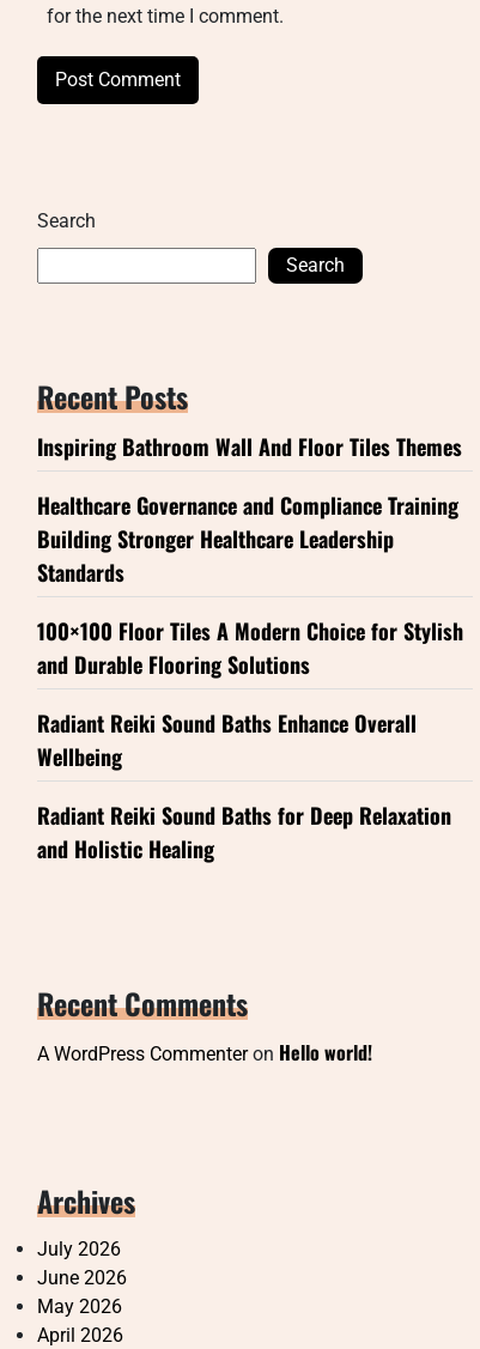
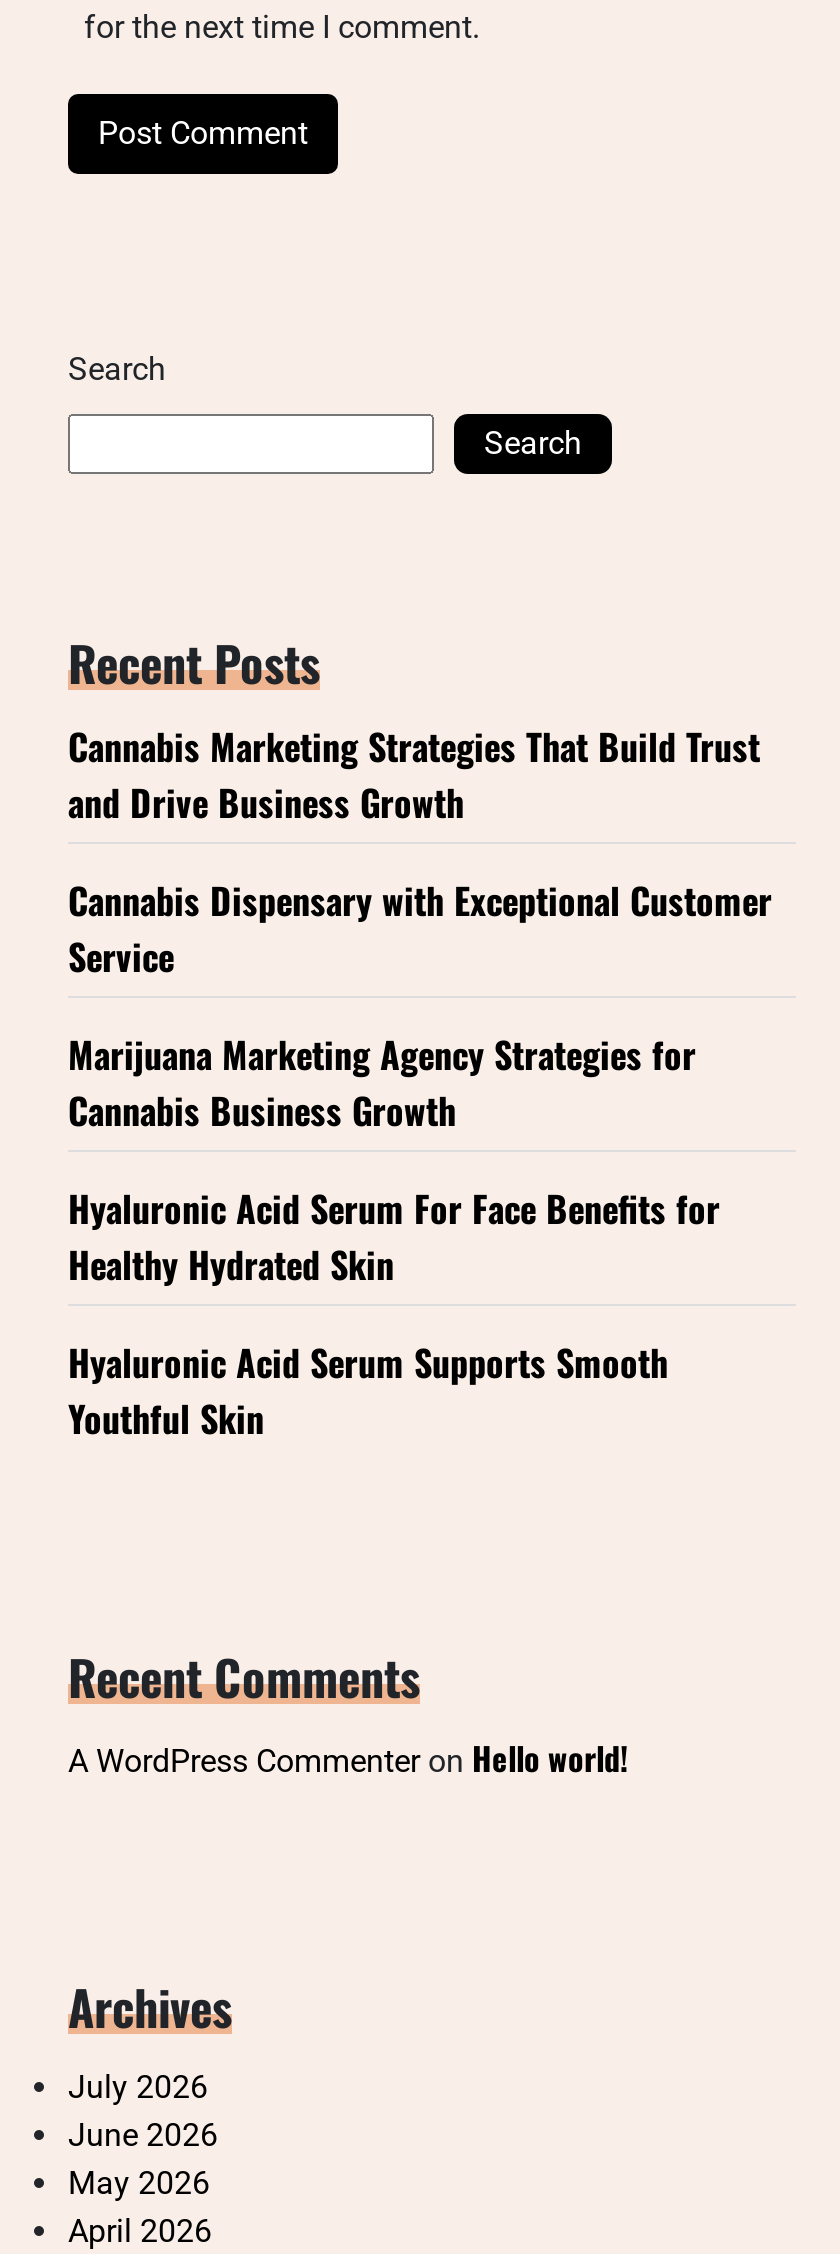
- Inspiring Bathroom Wall And Floor Tiles Themes
+ Cannabis Marketing Strategies That Build Trust
+ and Drive Business Growth

- Healthcare Governance and Compliance Training
- Building Stronger Healthcare Leadership
- Standards
+ Cannabis Dispensary with Exceptional Customer
+ Service

- 100×100 Floor Tiles A Modern Choice for Stylish
- and Durable Flooring Solutions
+ Marijuana Marketing Agency Strategies for
+ Cannabis Business Growth

- Radiant Reiki Sound Baths Enhance Overall
- Wellbeing
+ Hyaluronic Acid Serum For Face Benefits for
+ Healthy Hydrated Skin

- Radiant Reiki Sound Baths for Deep Relaxation
- and Holistic Healing
+ Hyaluronic Acid Serum Supports Smooth
+ Youthful Skin
